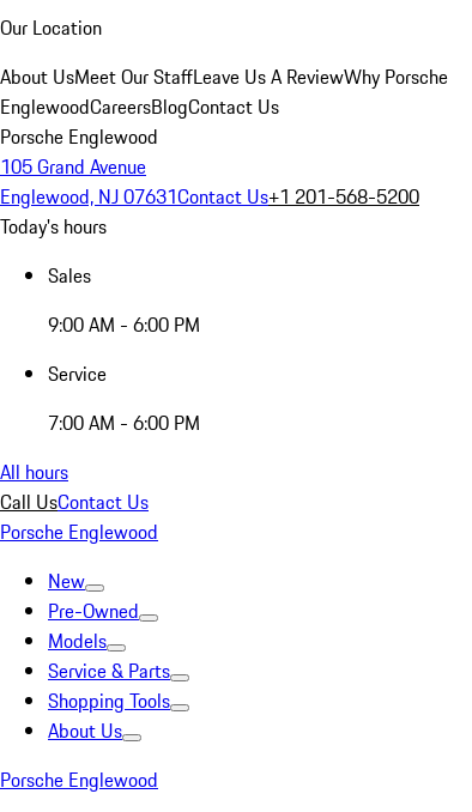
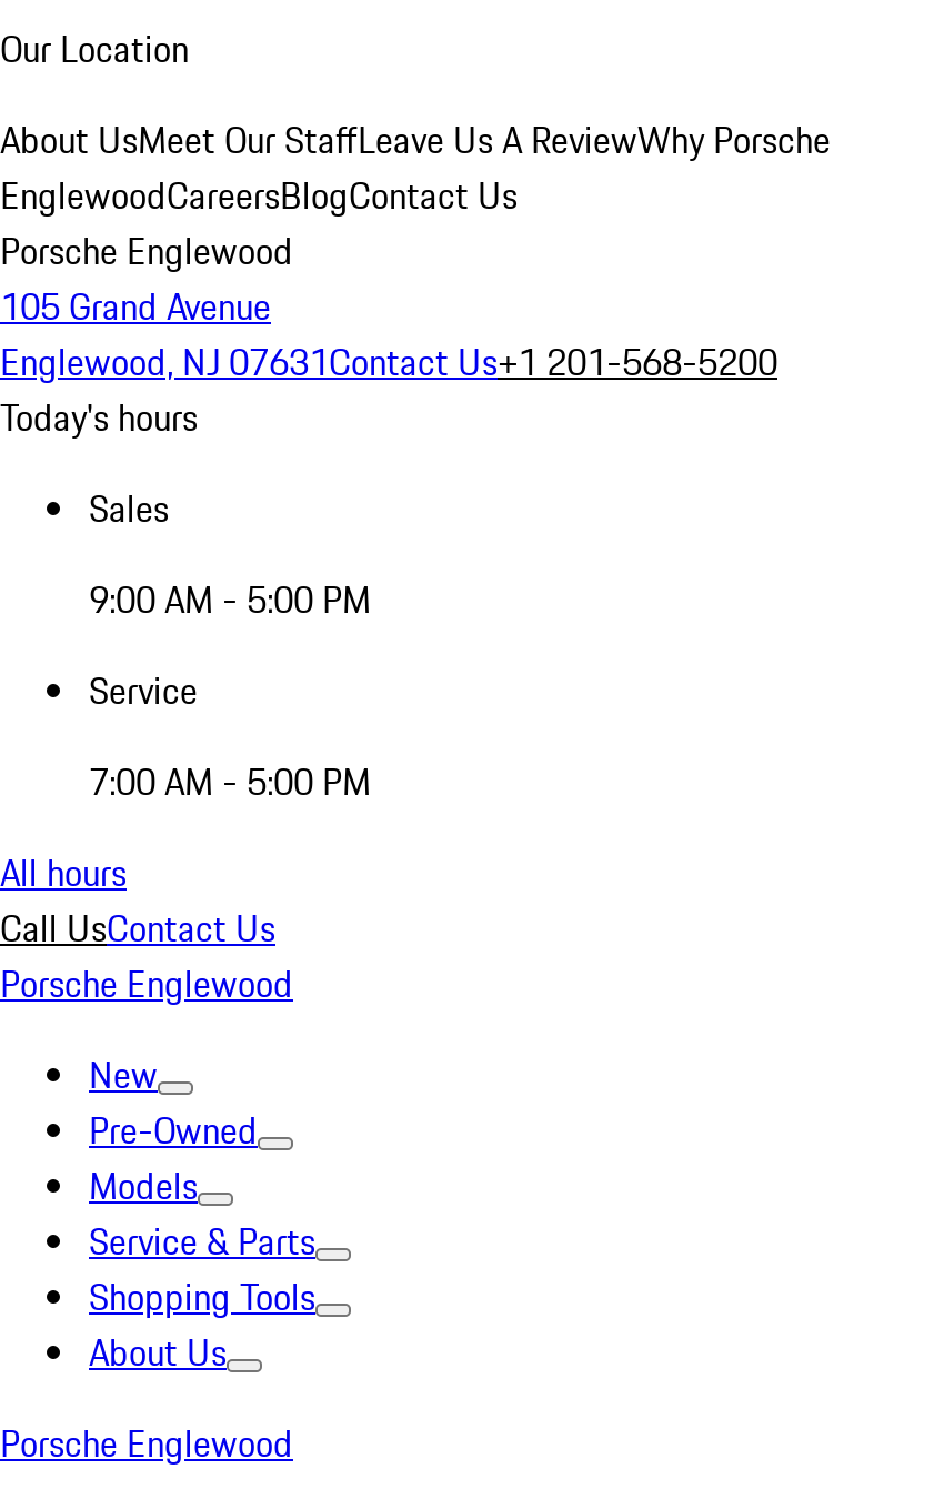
- 9:00 AM - 6:00 PM
+ 9:00 AM - 5:00 PM

- 7:00 AM - 6:00 PM
+ 7:00 AM - 5:00 PM
